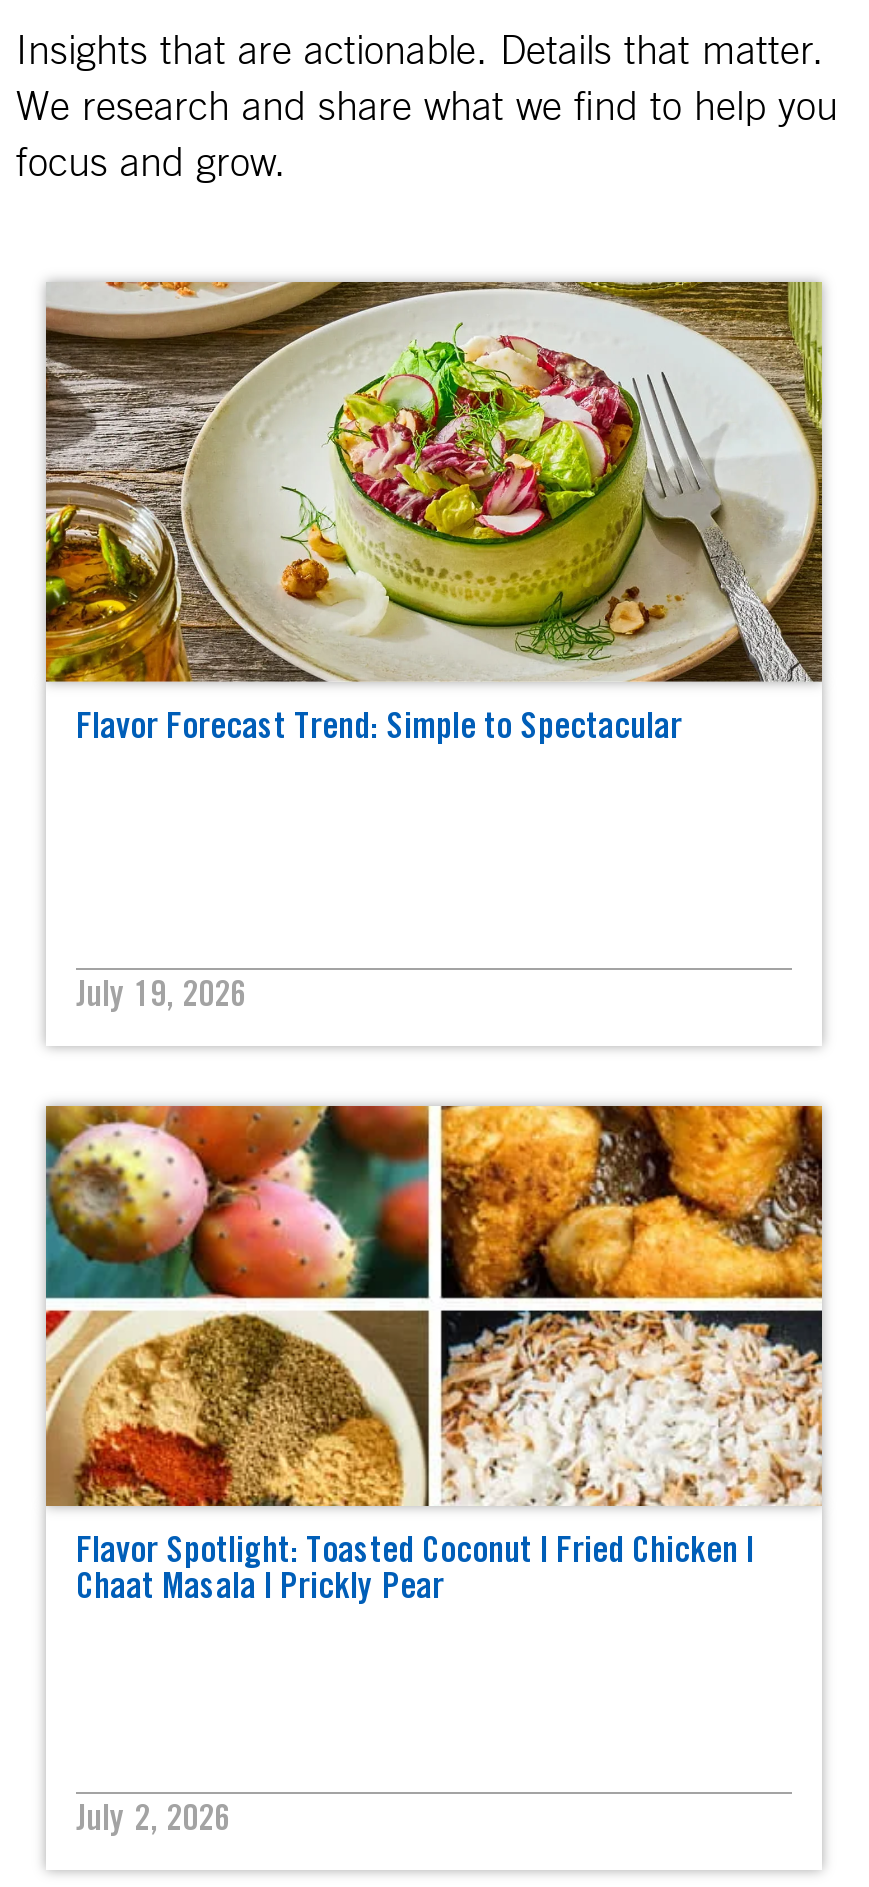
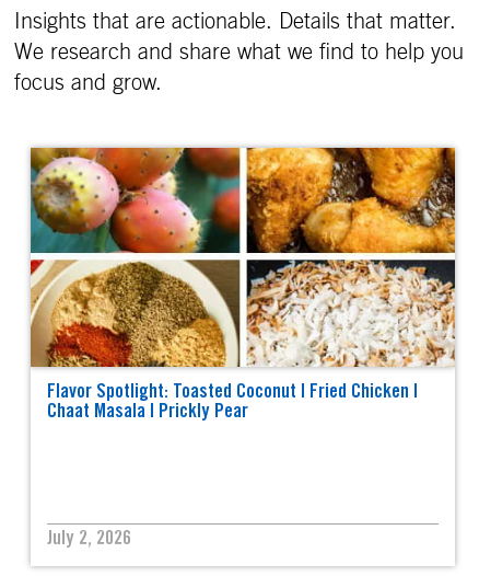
- [image]
- Flavor Forecast Trend: Simple to Spectacular

- July 19, 2026
